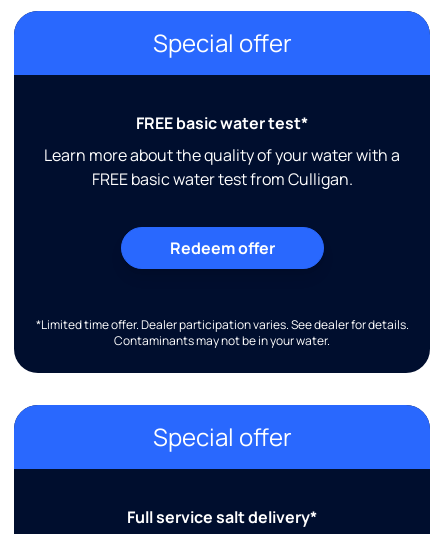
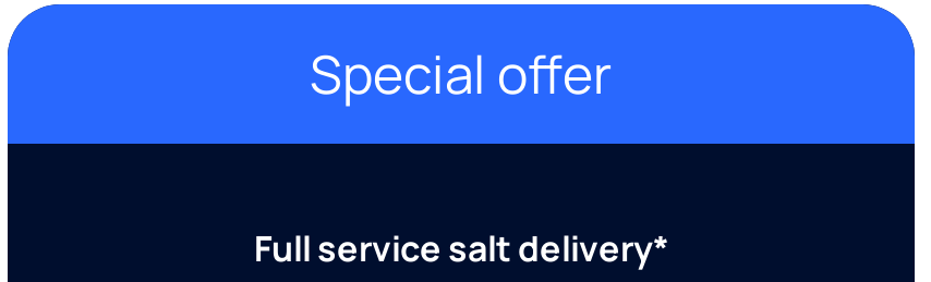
- FREE basic water test*
- Learn more about the quality of your water with a
- FREE basic water test from Culligan.
- Redeem offer

- *Limited time offer. Dealer participation varies. See dealer for details.
- Contaminants may not be in your water.
- Special offer
